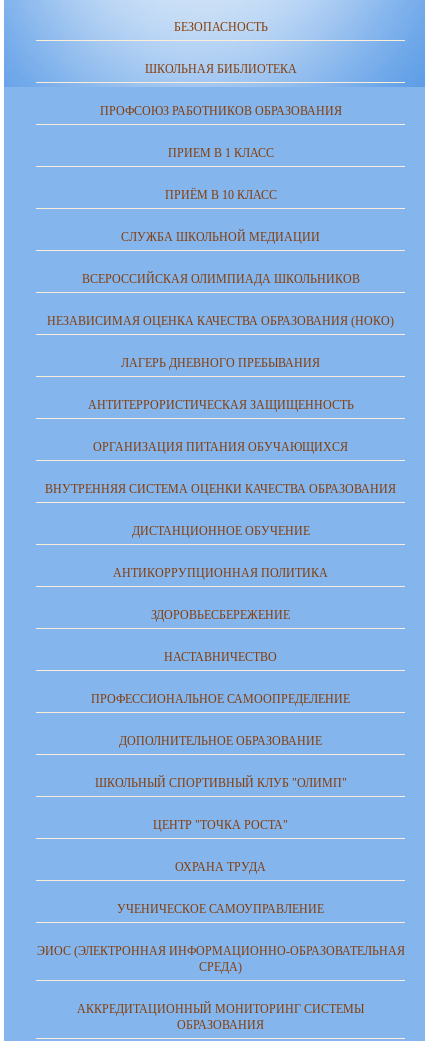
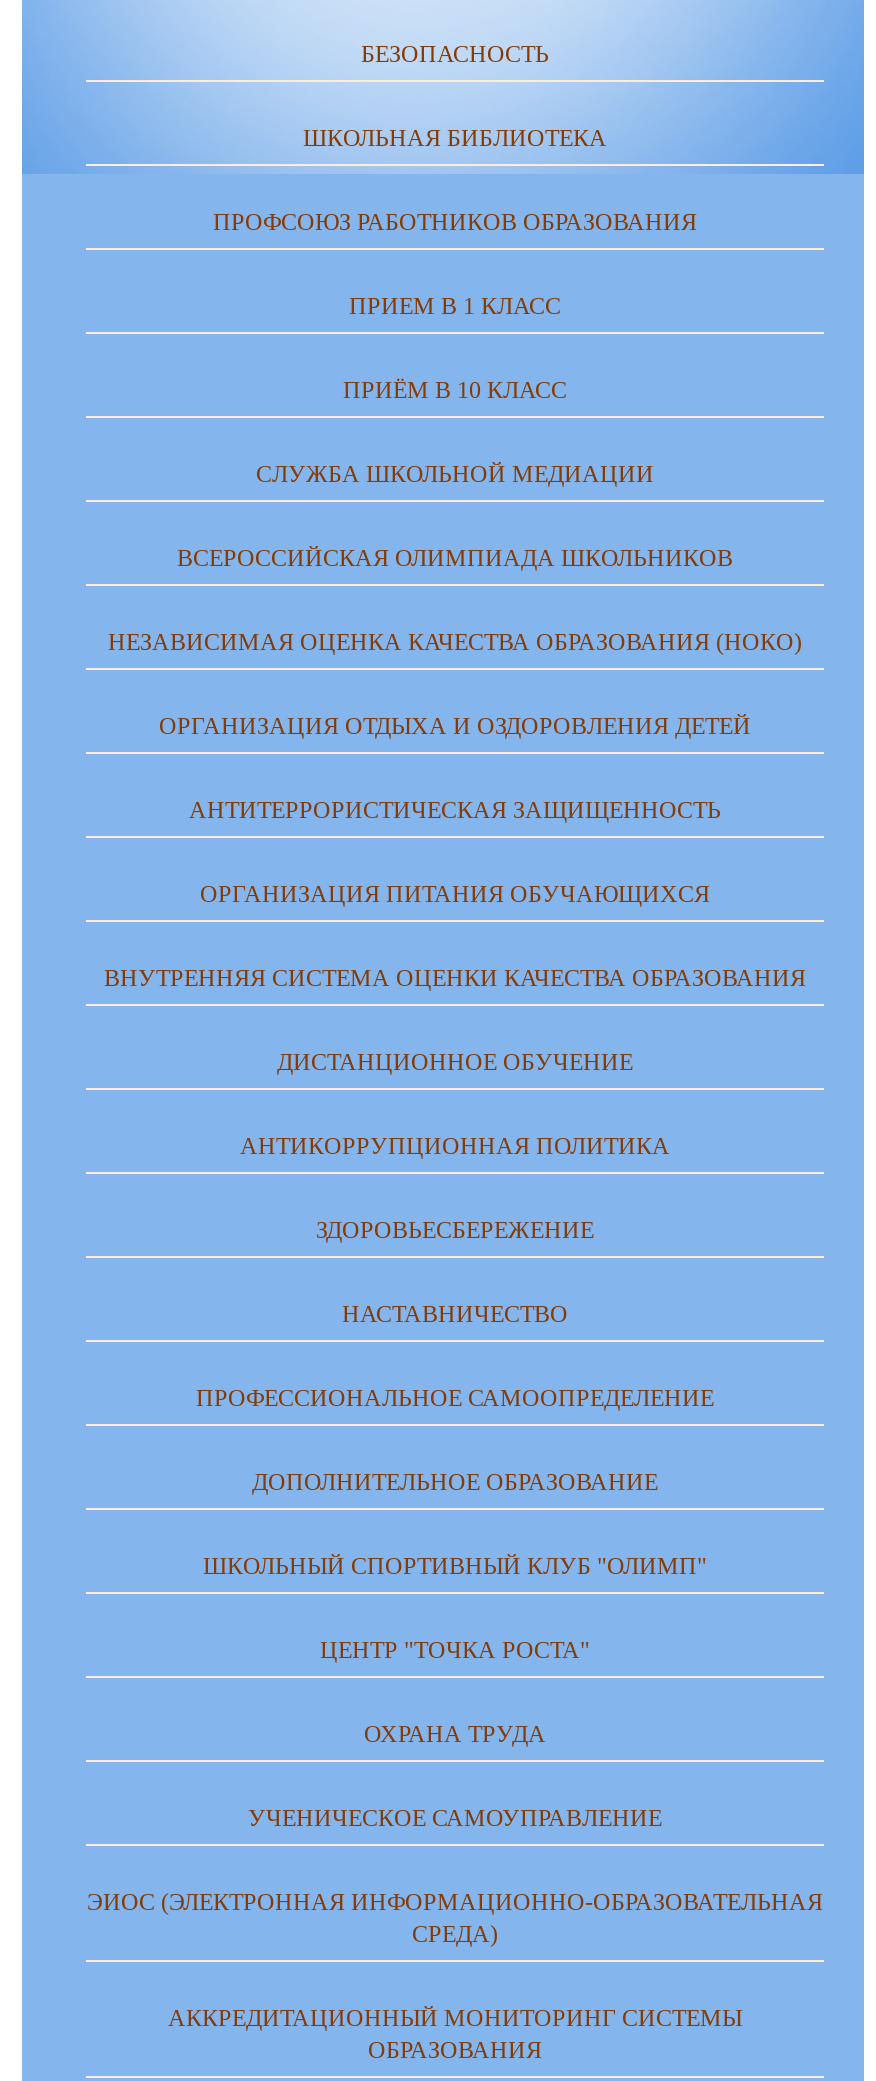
- ЛАГЕРЬ ДНЕВНОГО ПРЕБЫВАНИЯ
+ ОРГАНИЗАЦИЯ ОТДЫХА И ОЗДОРОВЛЕНИЯ ДЕТЕЙ
